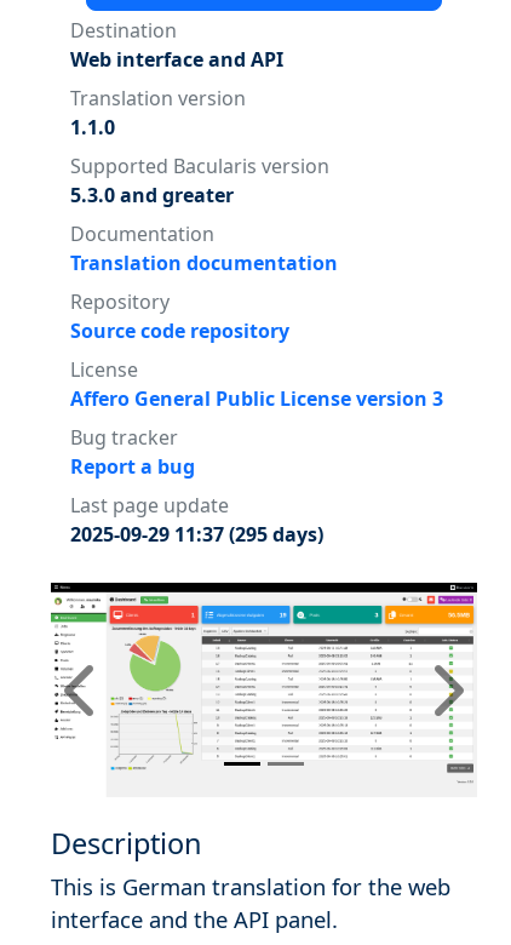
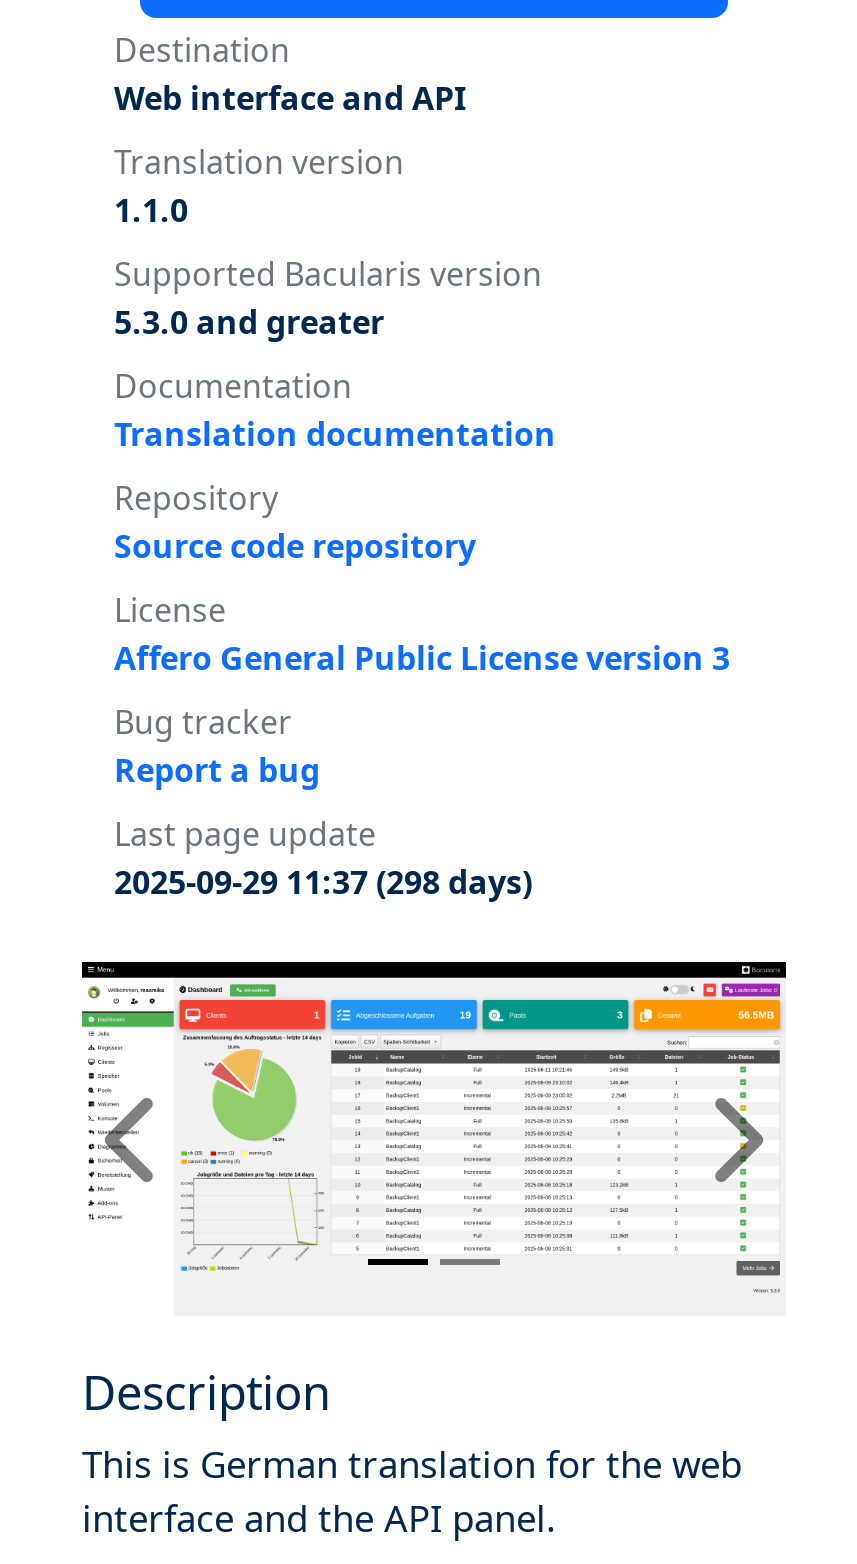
- 2025-09-29 11:37 (295 days)
+ 2025-09-29 11:37 (298 days)
